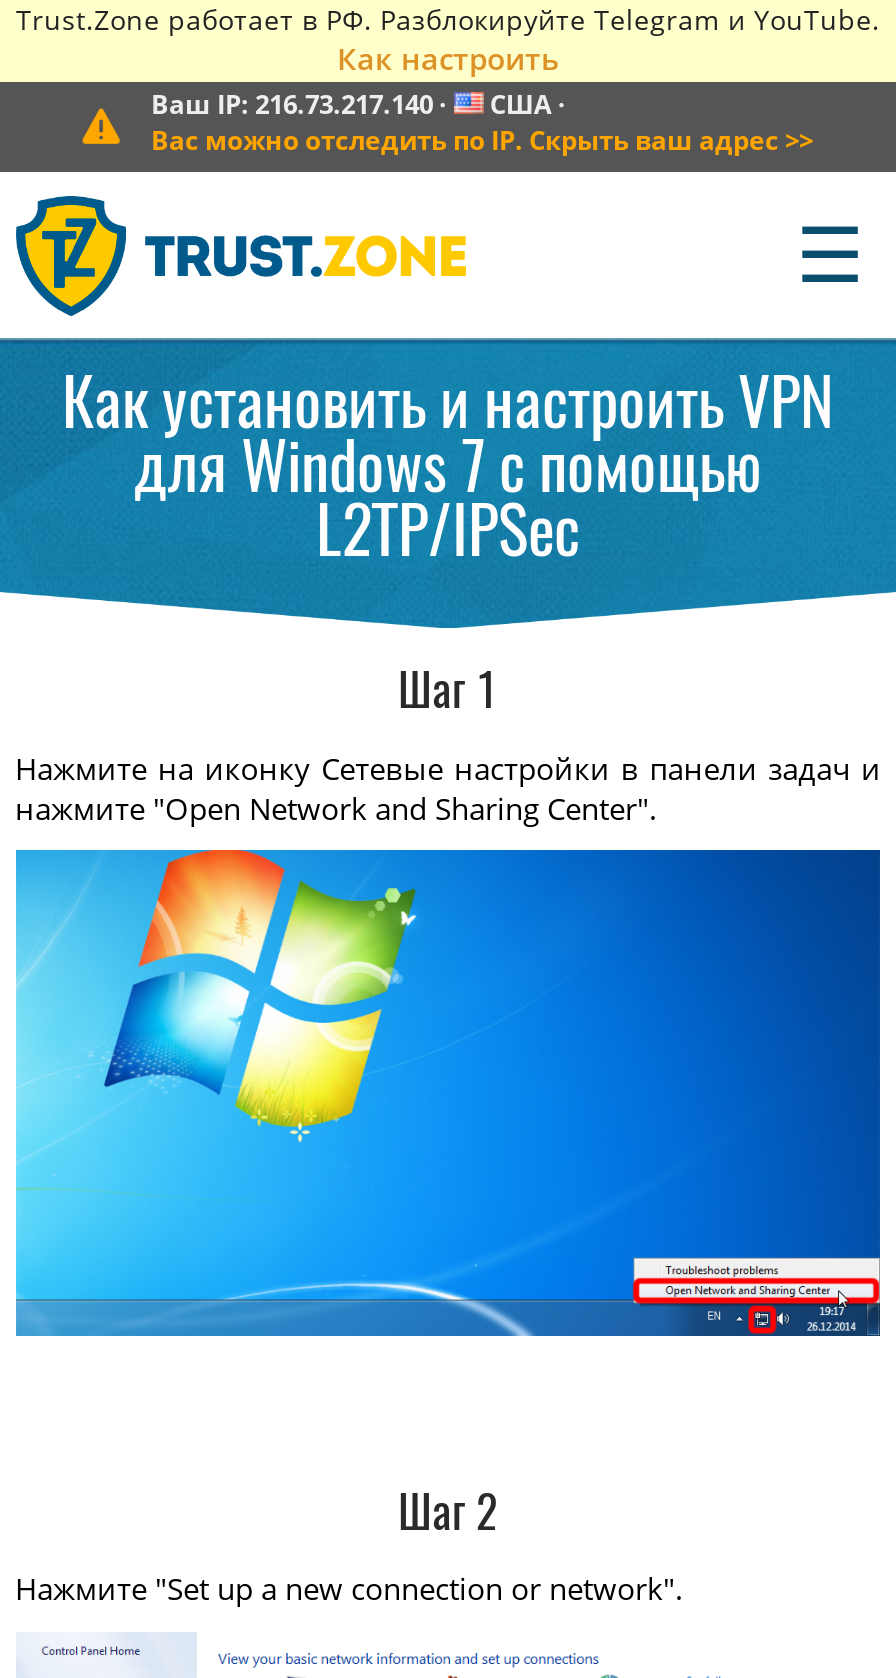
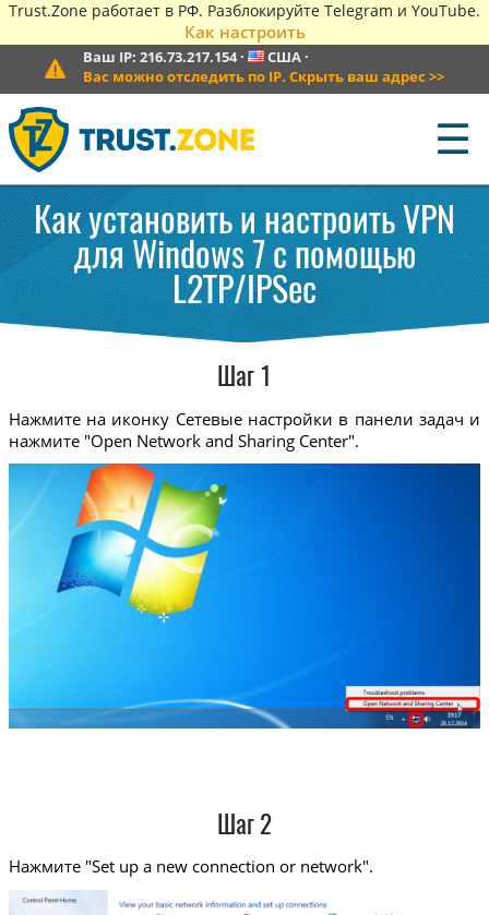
- Ваш IP: 216.73.217.140 · США ·
+ Ваш IP: 216.73.217.154 · США ·
